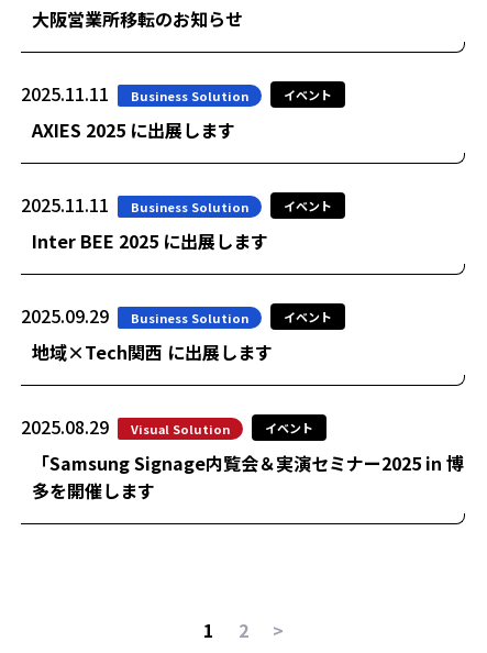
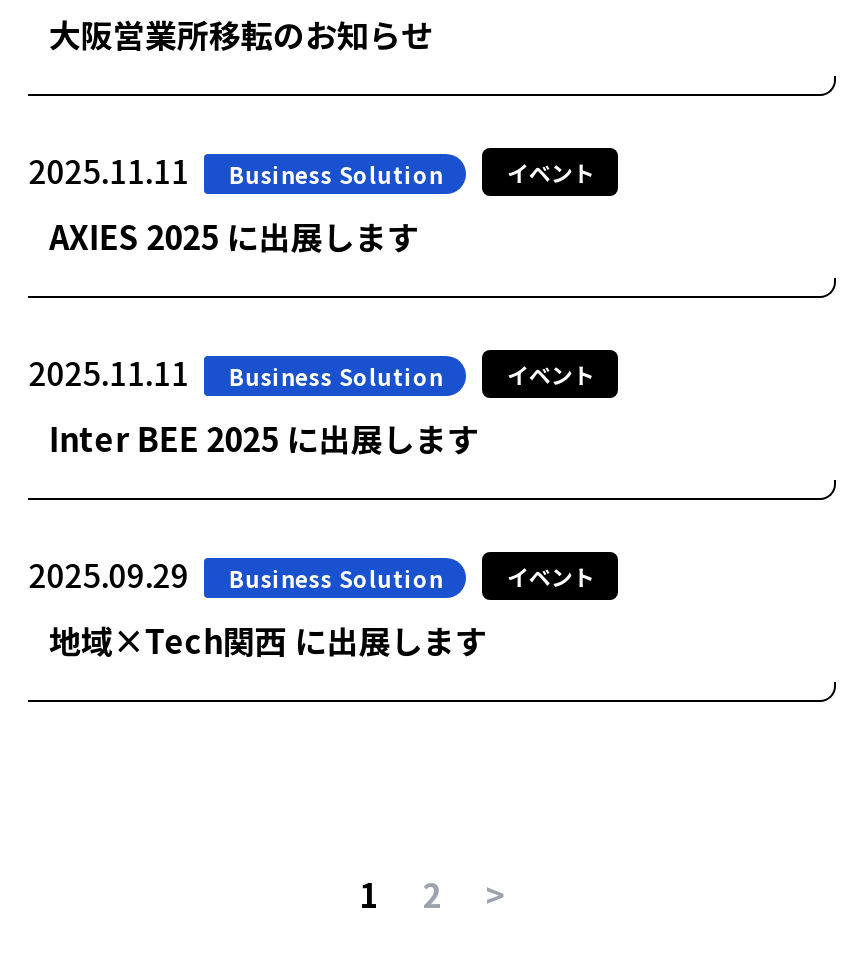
- 2025.08.29
- Visual Solution
- イベント
- 「Samsung Signage内覧会＆実演セミナー2025 in 博
- 多を開催します
